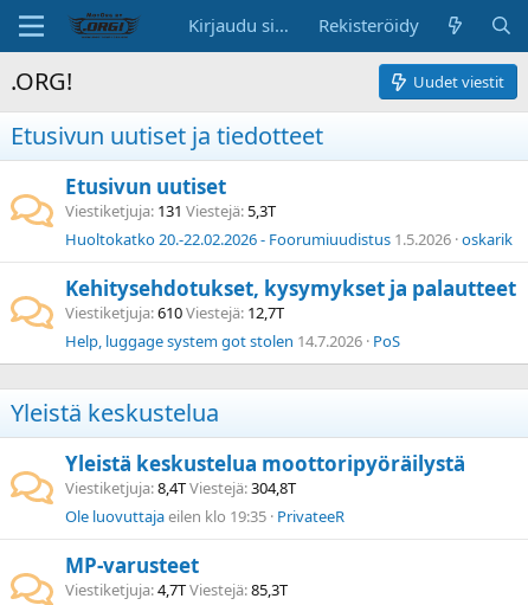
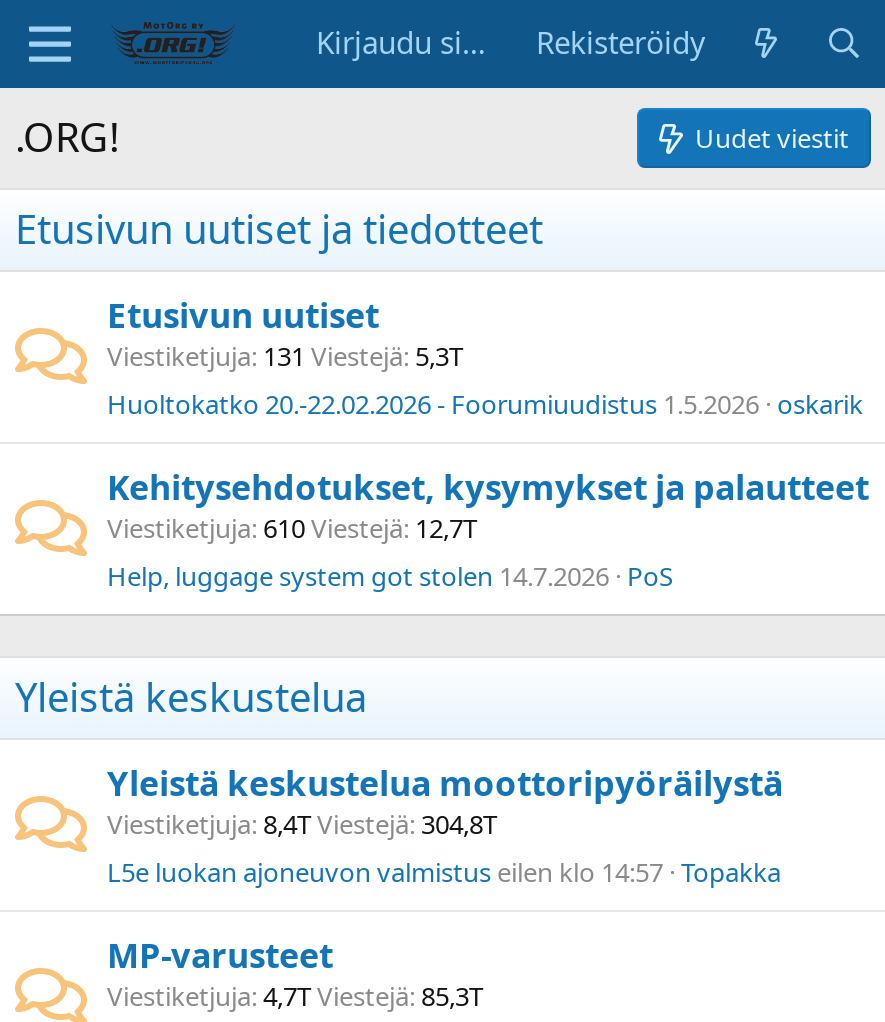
- Ole luovuttaja eilen klo 19:35 PrivateeR
+ L5e luokan ajoneuvon valmistus eilen klo 14:57 Topakka
